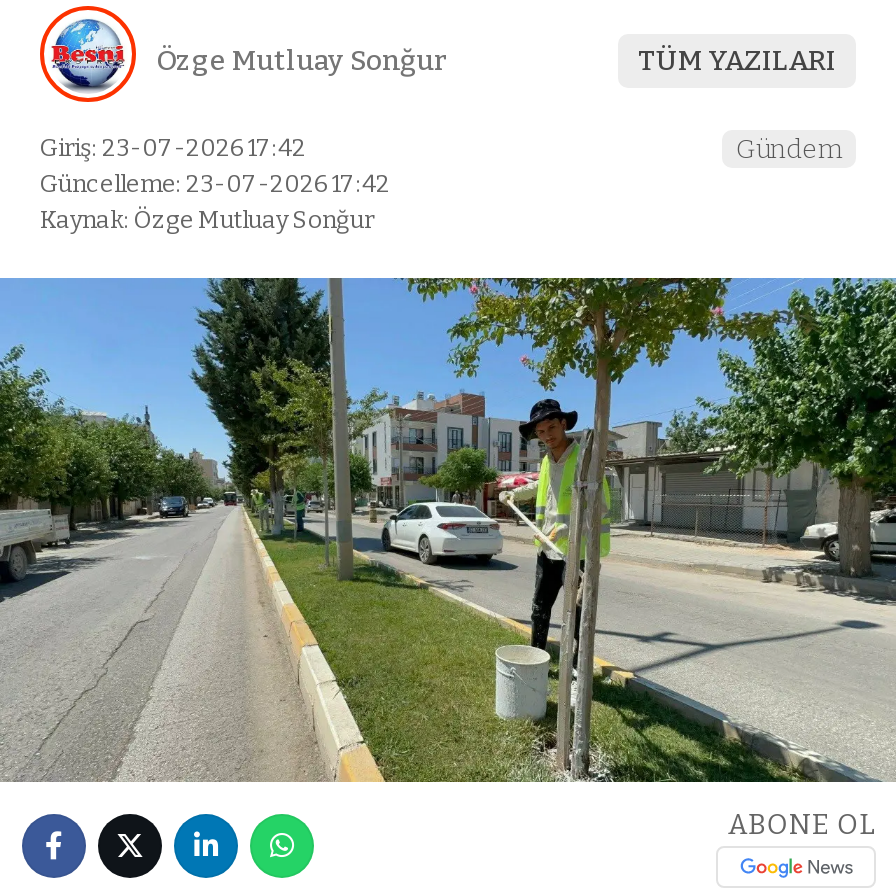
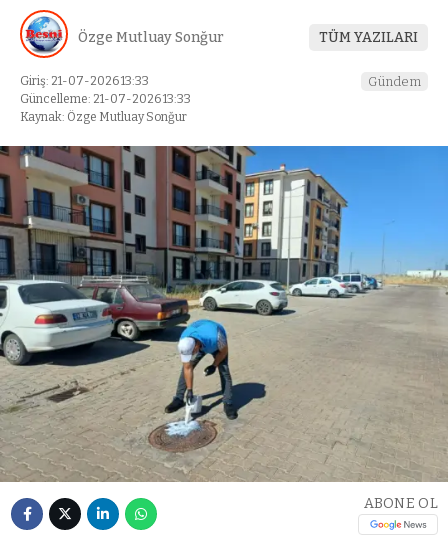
- Giriş: 23-07-2026 17:42
+ Giriş: 21-07-2026 13:33

- Güncelleme: 23-07-2026 17:42
+ Güncelleme: 21-07-2026 13:33

- [image]
+ [image]
